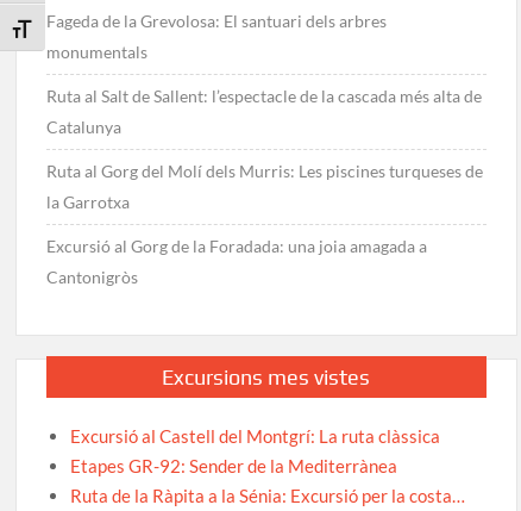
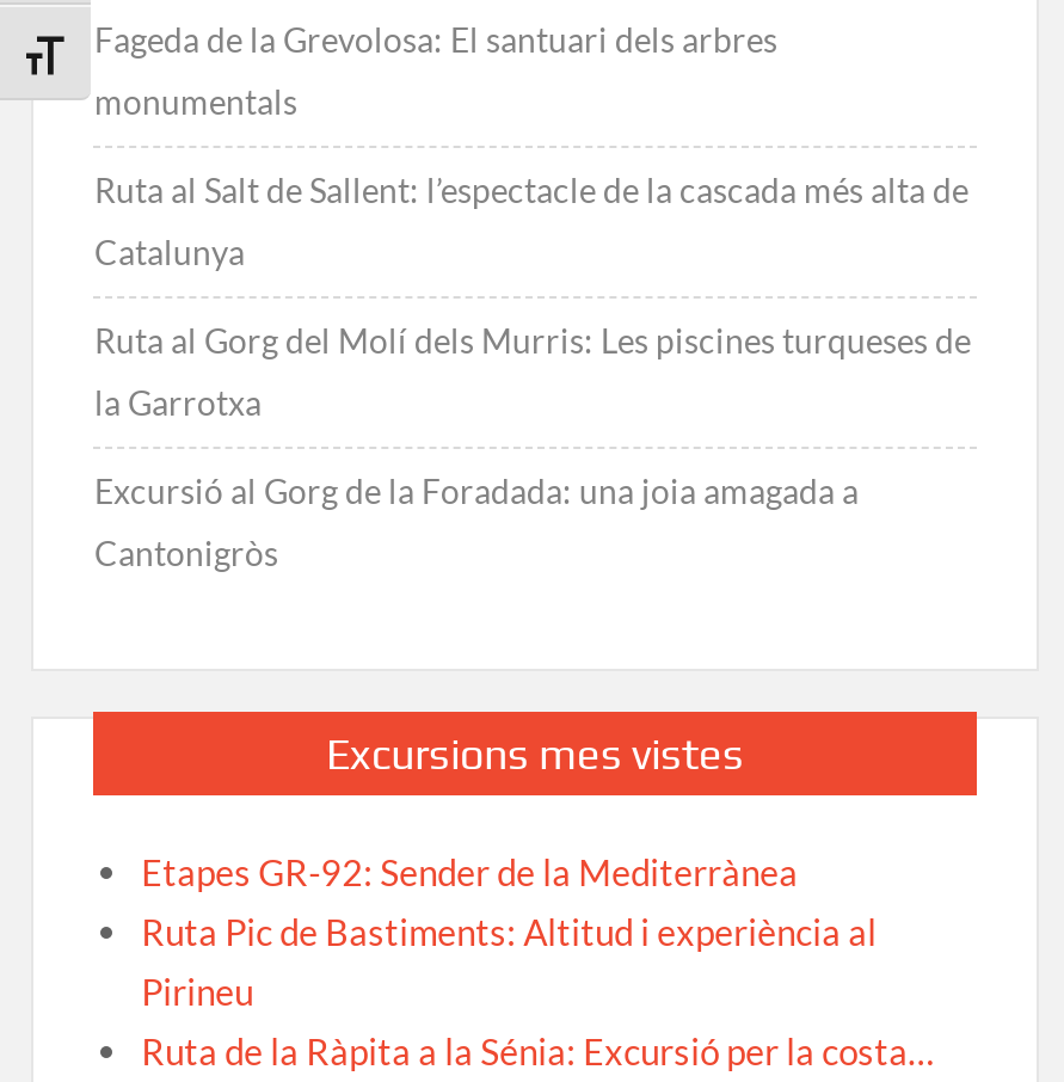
- Excursió al Castell del Montgrí: La ruta clàssica

moved up: Etapes GR-92: Sender de la Mediterrànea

+ Ruta Pic de Bastiments: Altitud i experiència al
+ Pirineu
